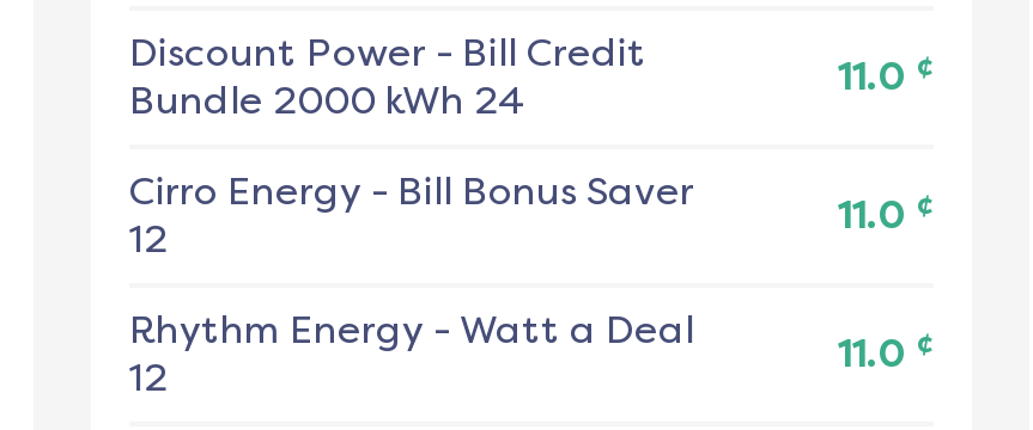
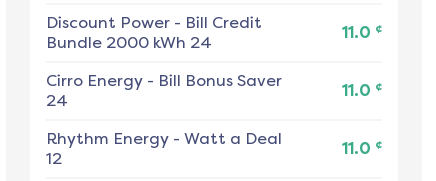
- 12
+ 24
